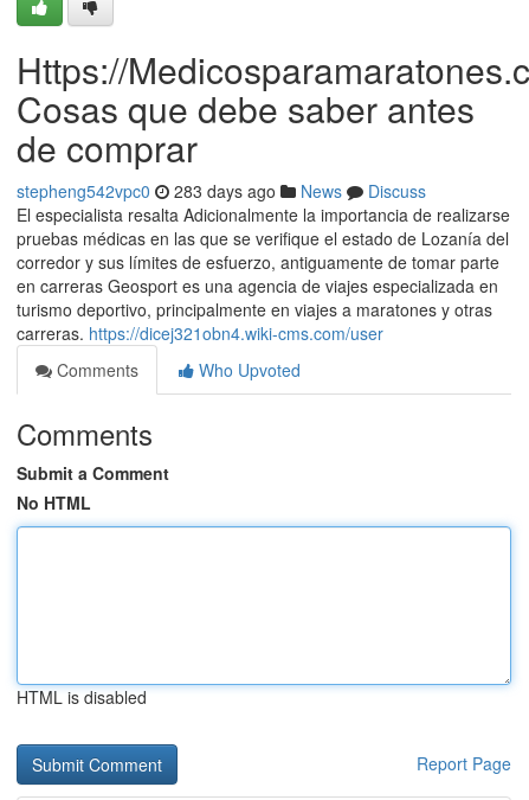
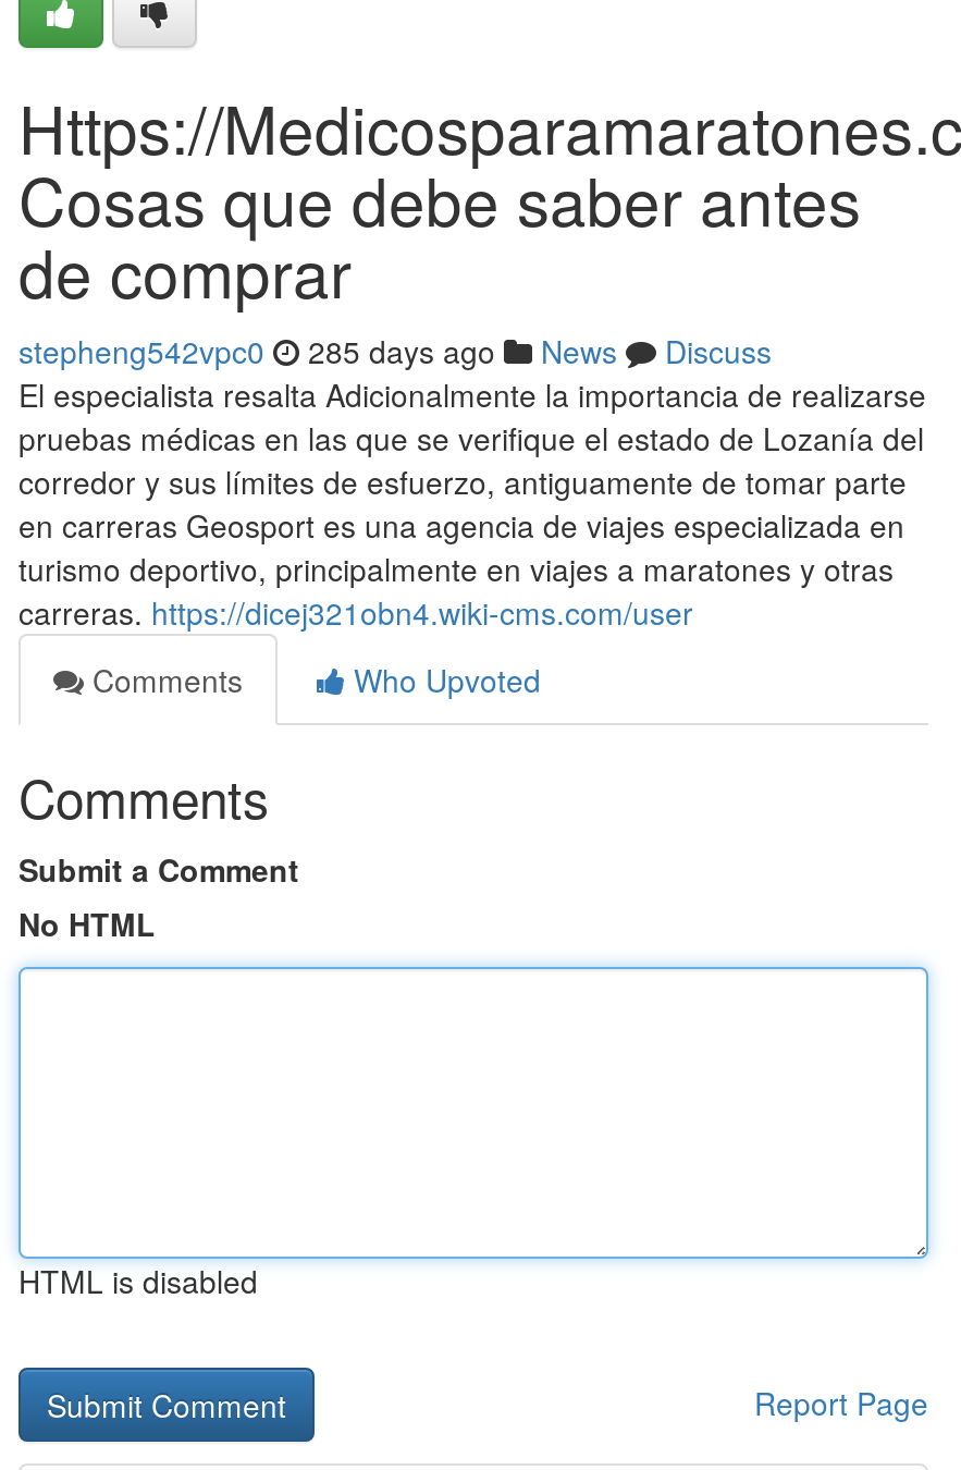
- stepheng542vpc0 283 days ago News Discuss
+ stepheng542vpc0 285 days ago News Discuss
